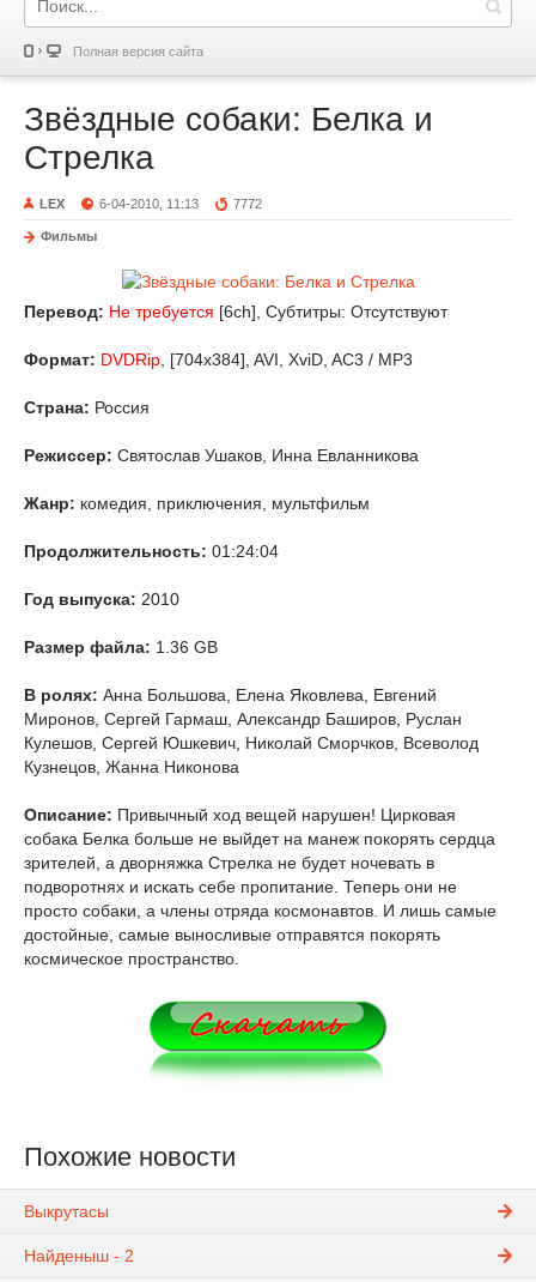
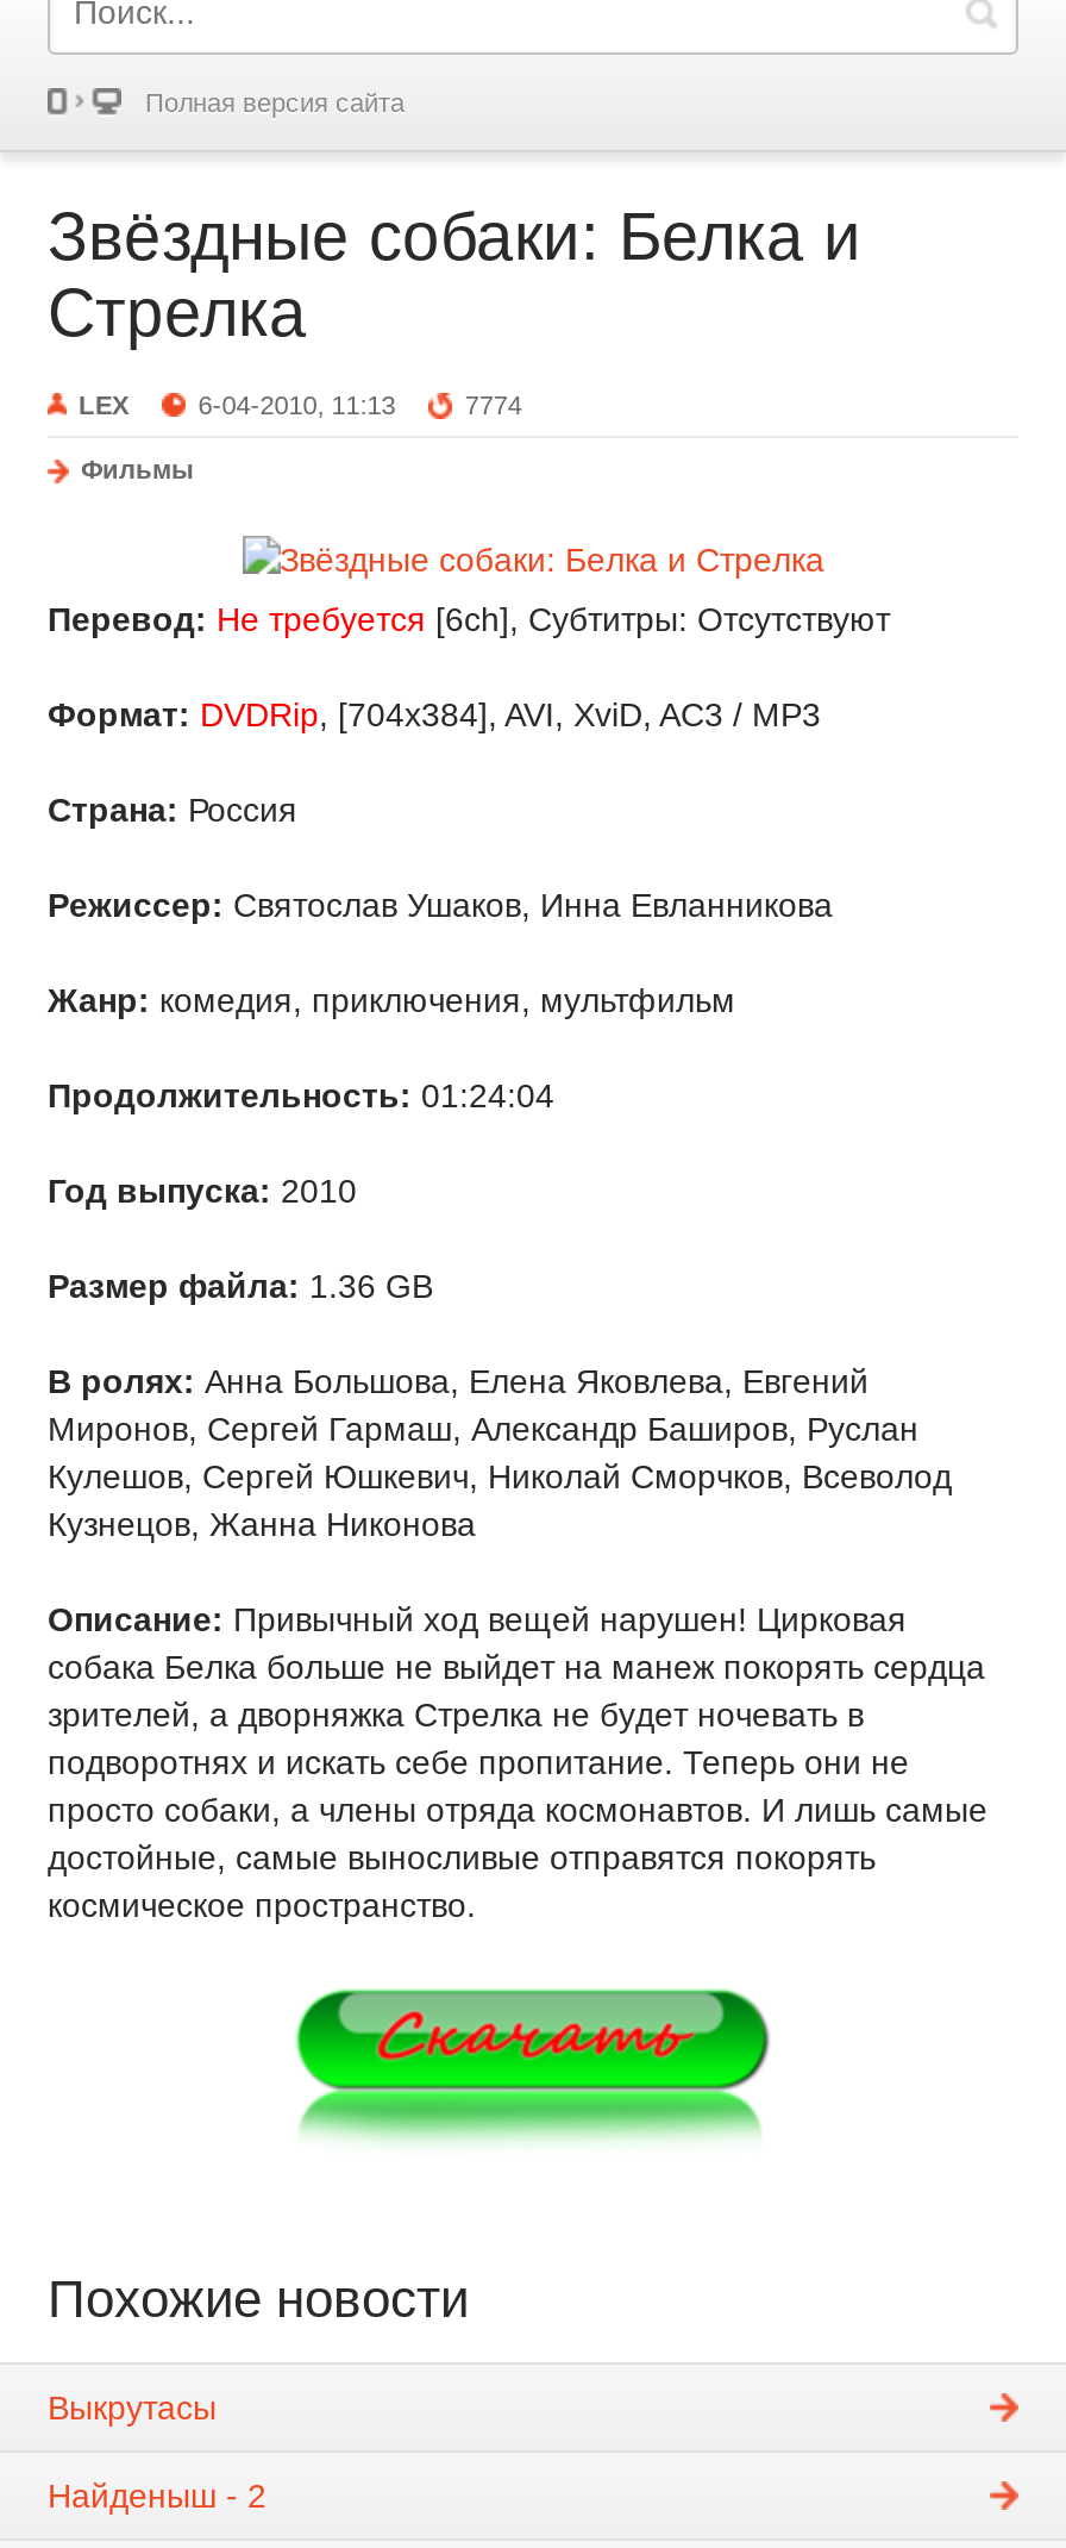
- 7772
+ 7774
